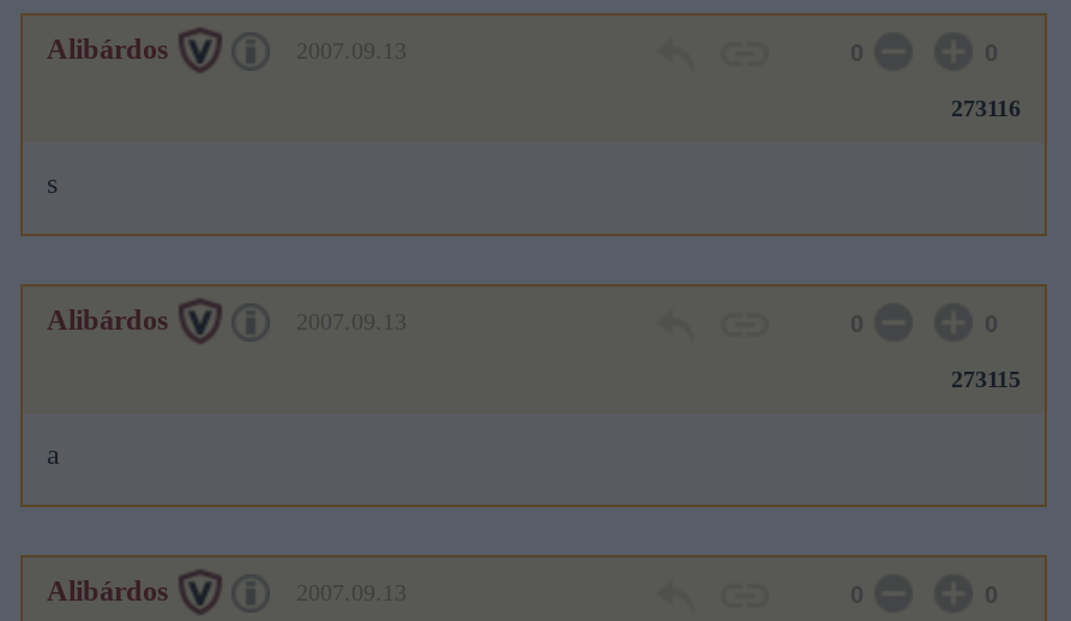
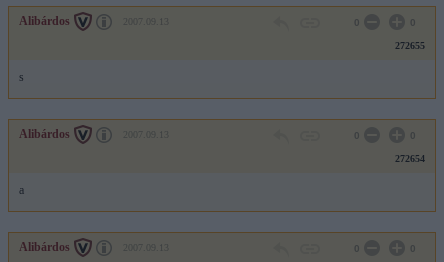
- 273116
+ 272655

- 273115
+ 272654
